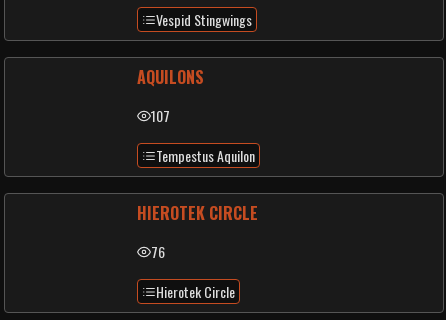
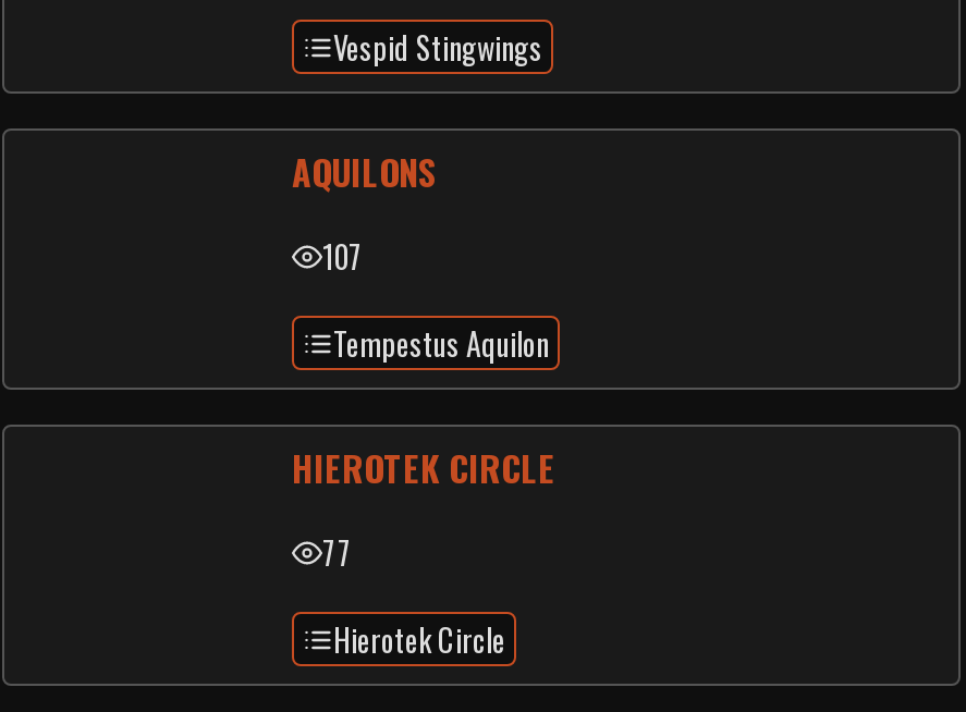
- 76
+ 77
